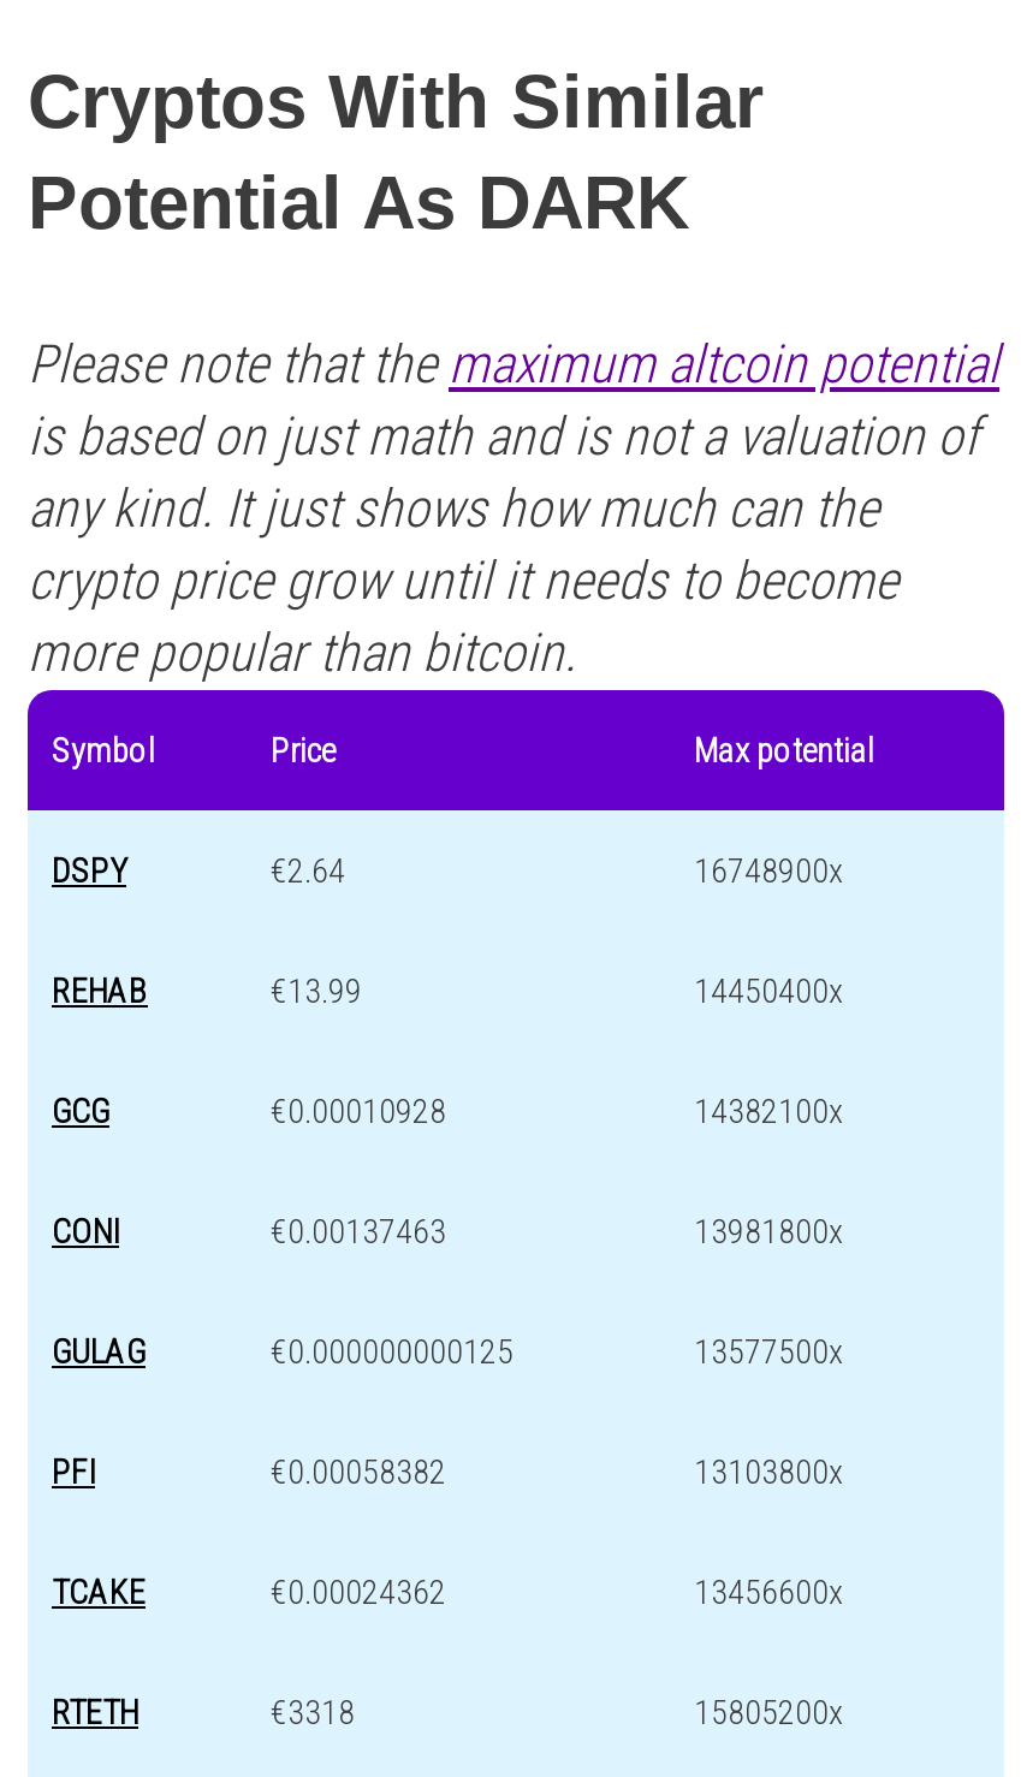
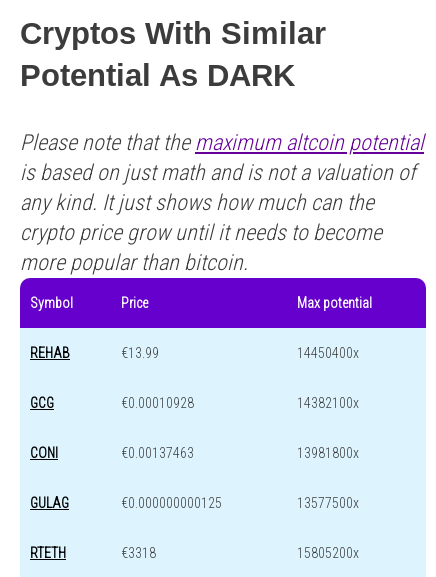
- DSPY
- €2.64
- 16748900x

- PFI
- €0.00058382
- 13103800x
- TCAKE
- €0.00024362
- 13456600x
